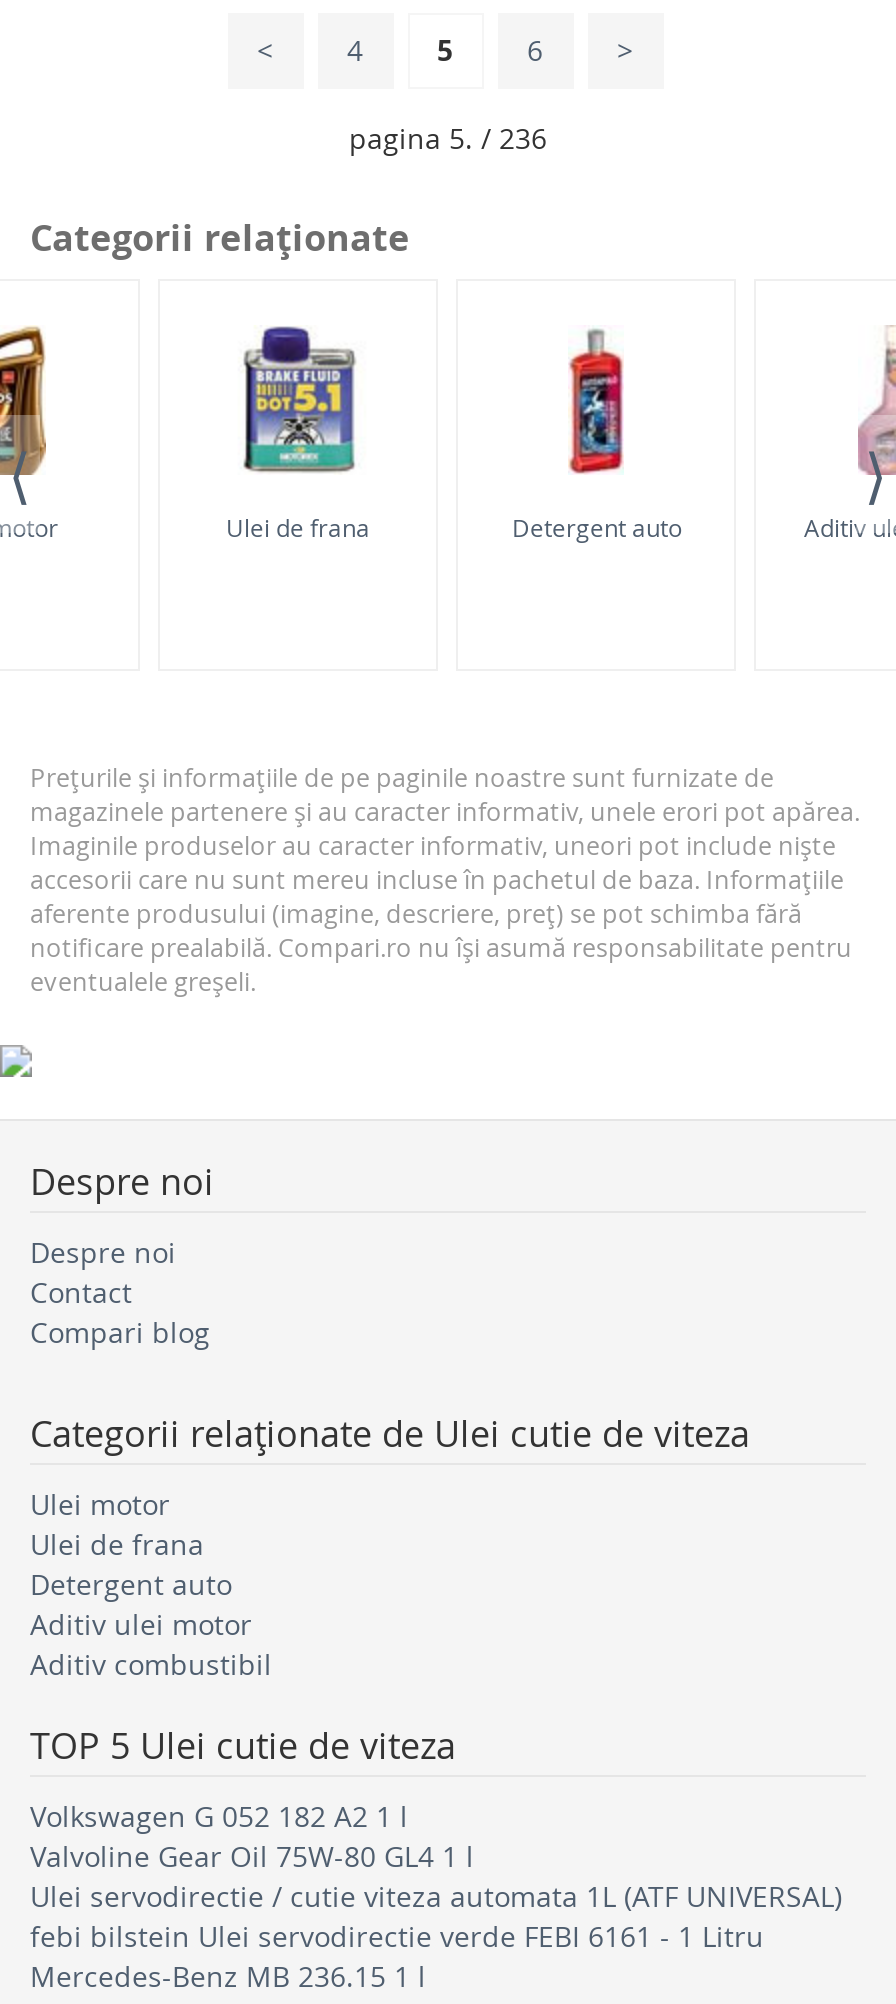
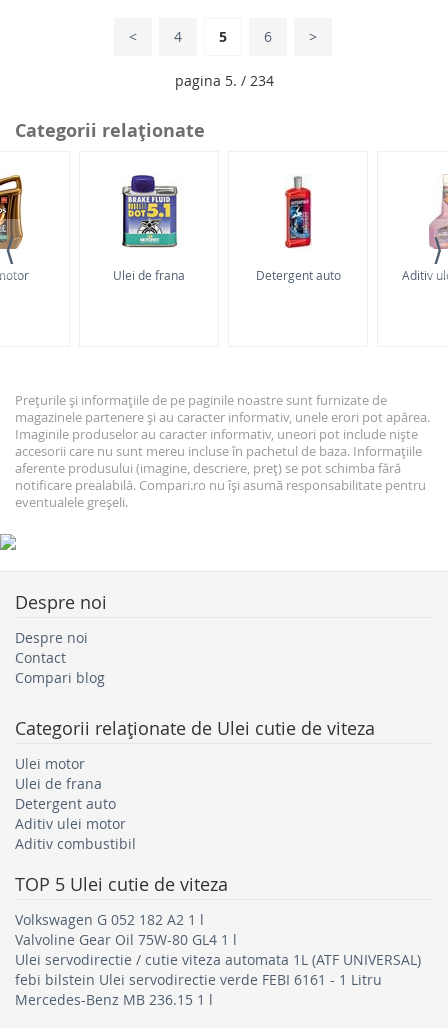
- pagina 5. / 236
+ pagina 5. / 234
